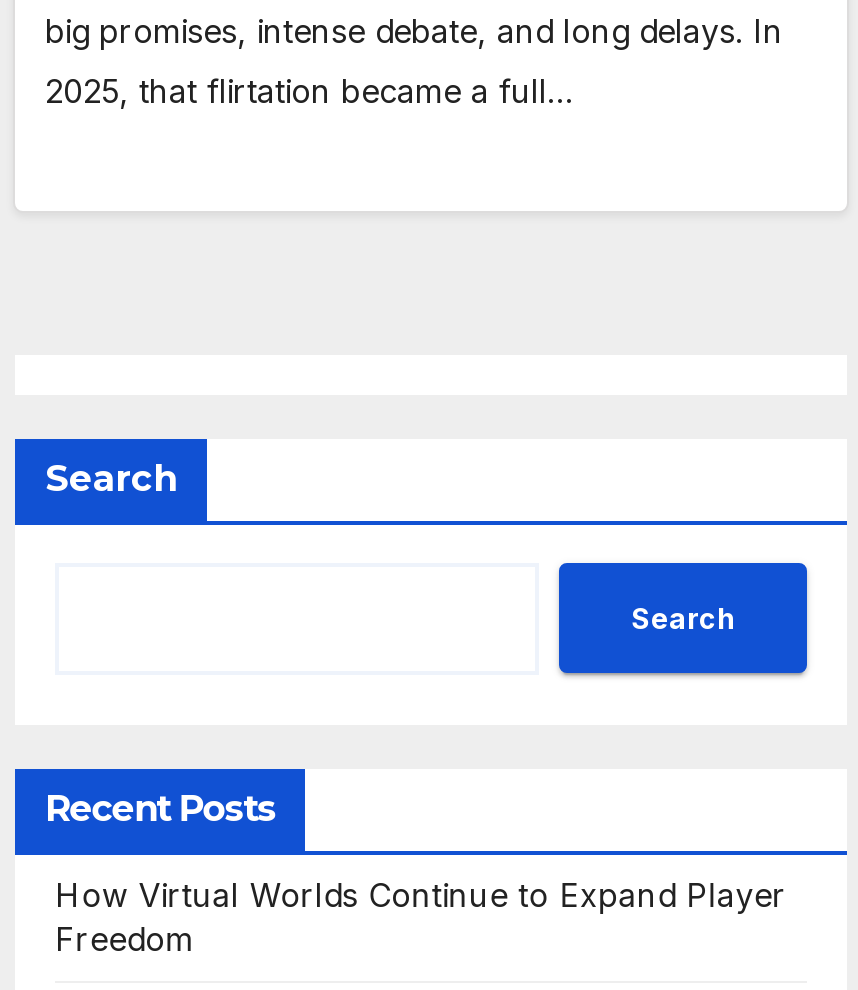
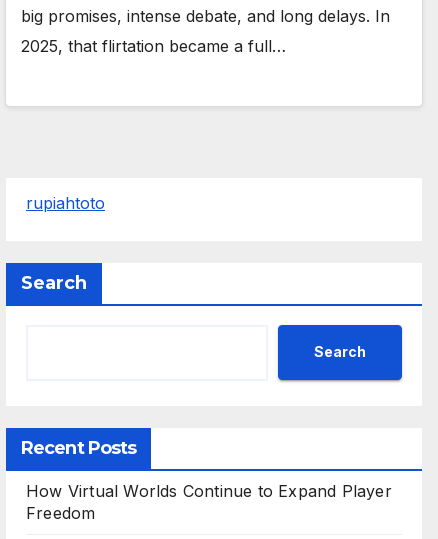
+ rupiahtoto
